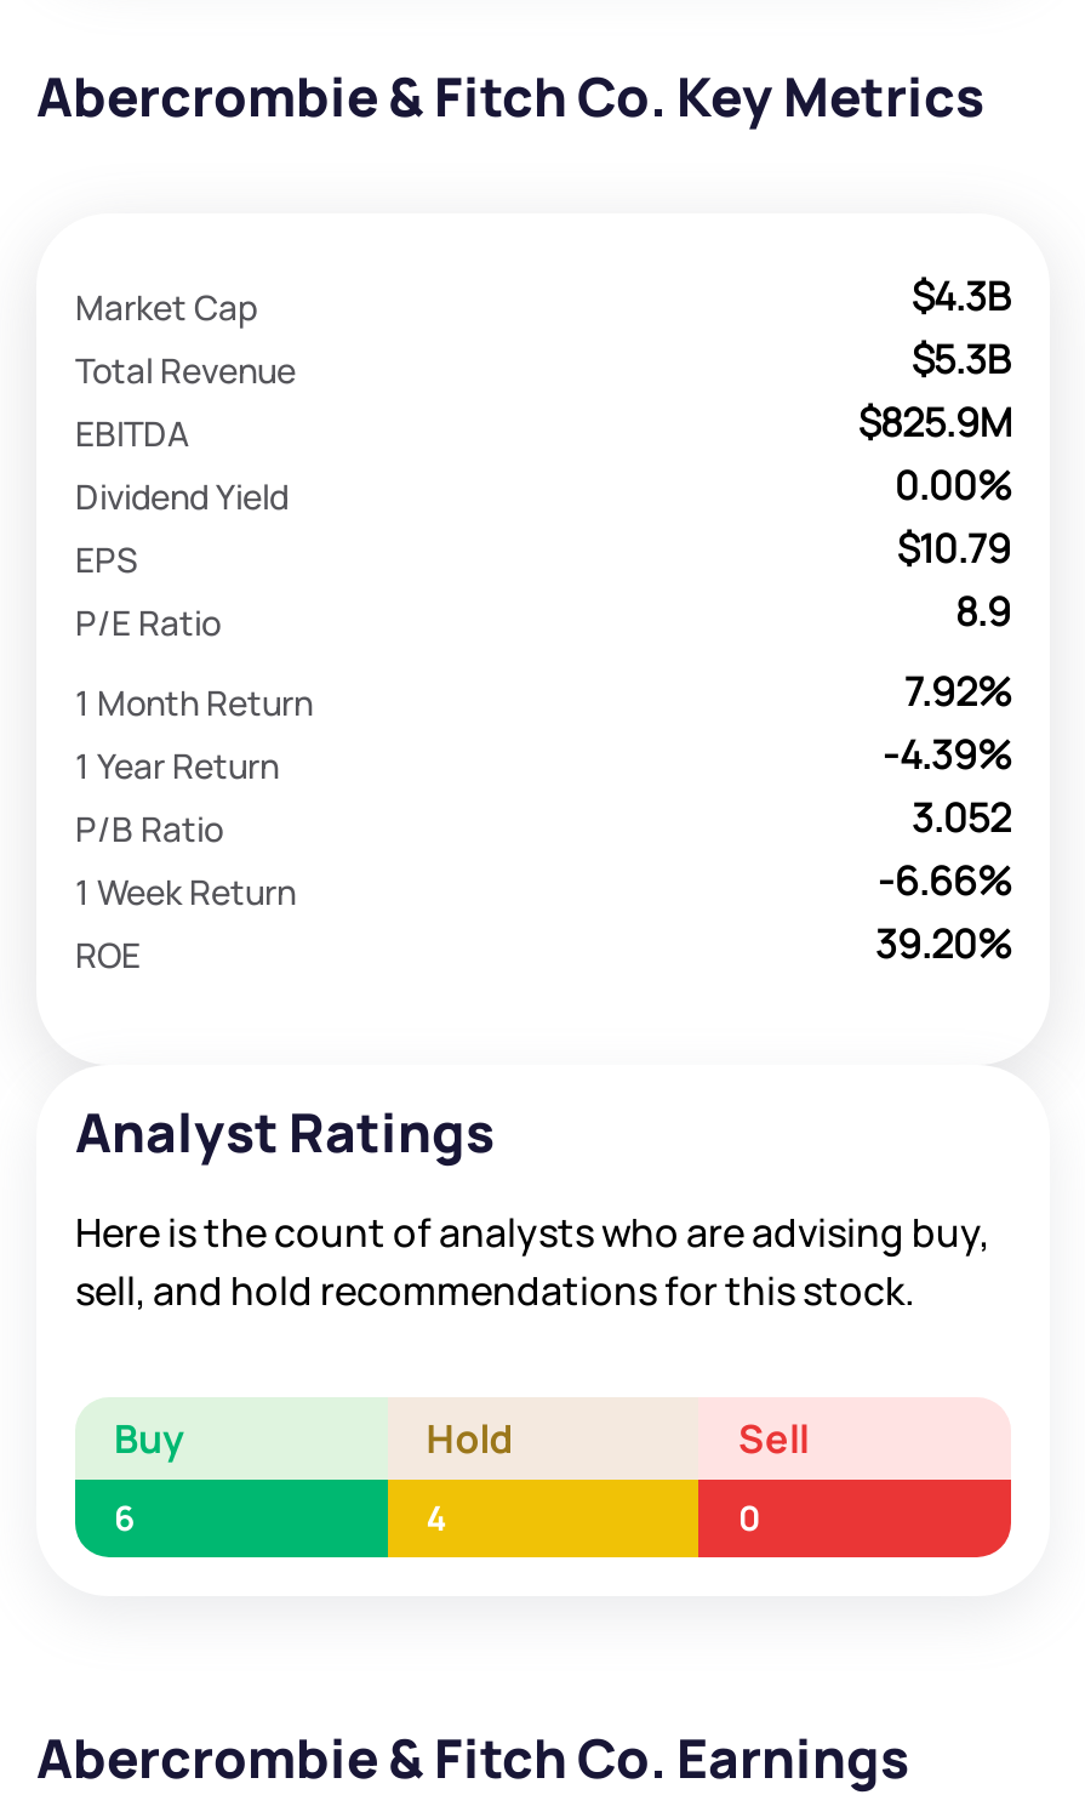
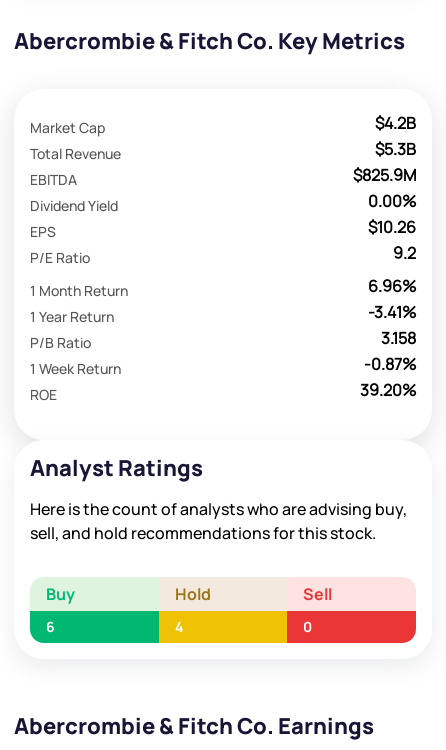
- $4.3B
+ $4.2B

- $10.79
+ $10.26

- 8.9
+ 9.2

- 7.92%
+ 6.96%

- -4.39%
+ -3.41%

- 3.052
+ 3.158

- -6.66%
+ -0.87%
